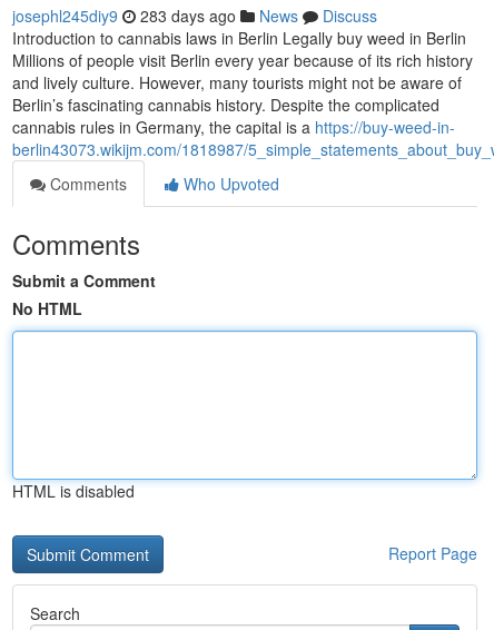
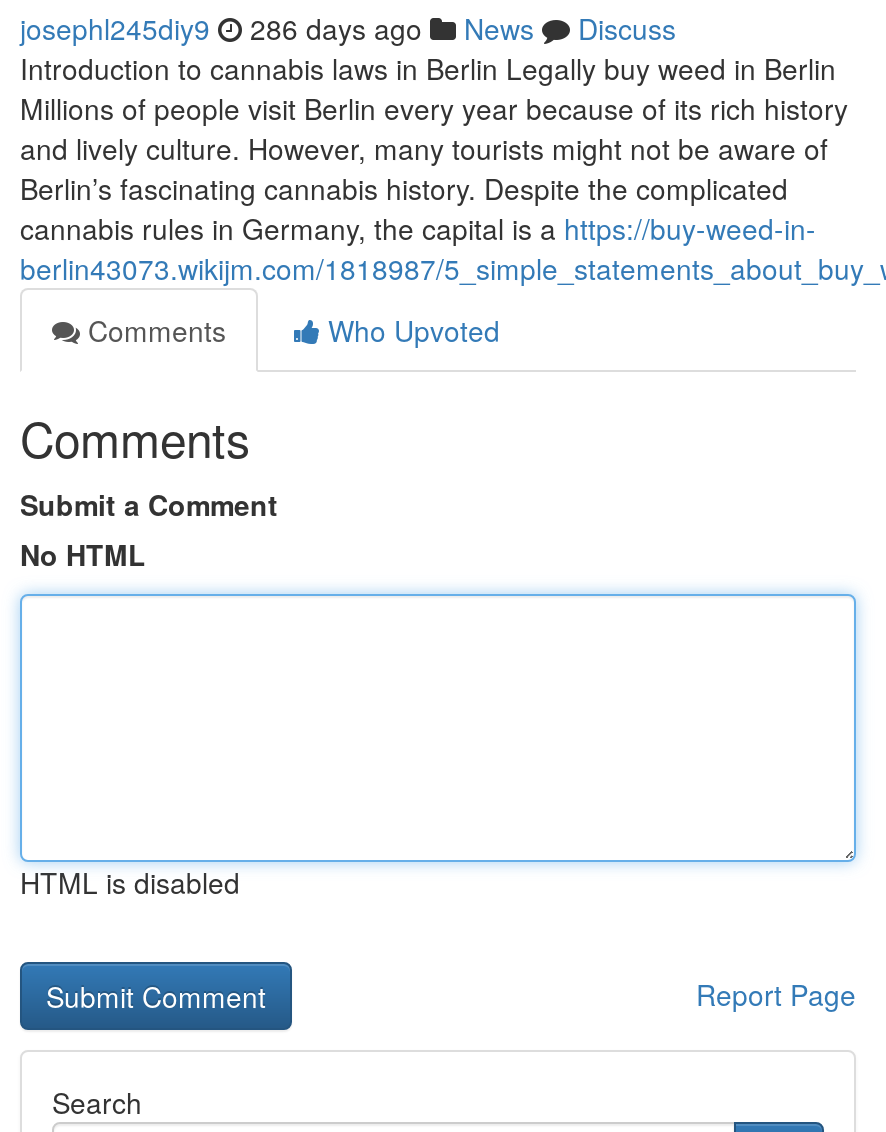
- josephl245diy9 283 days ago News Discuss
+ josephl245diy9 286 days ago News Discuss
